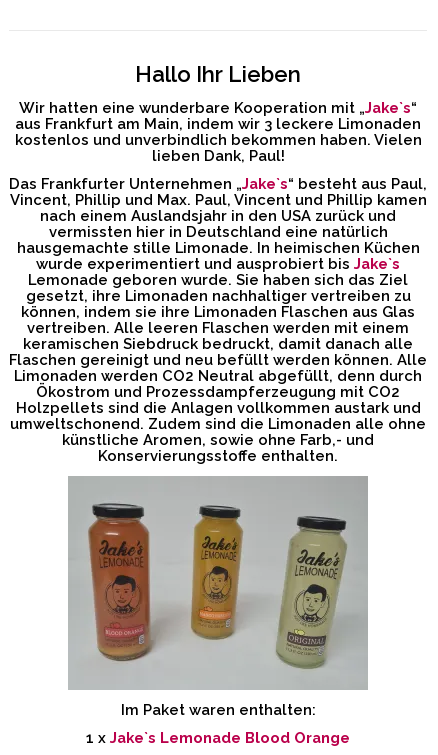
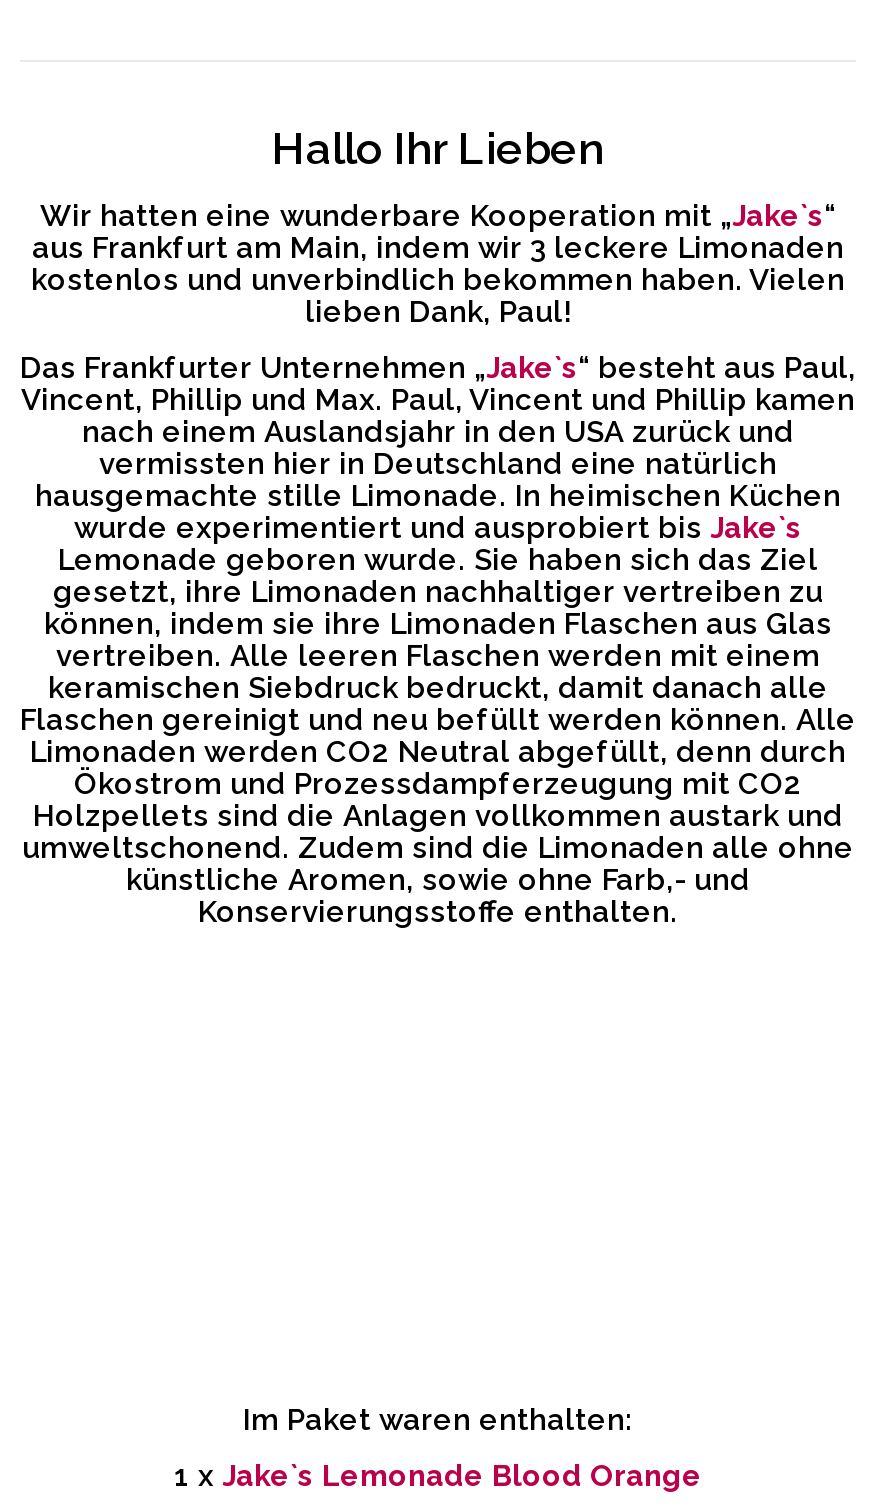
- [image]
